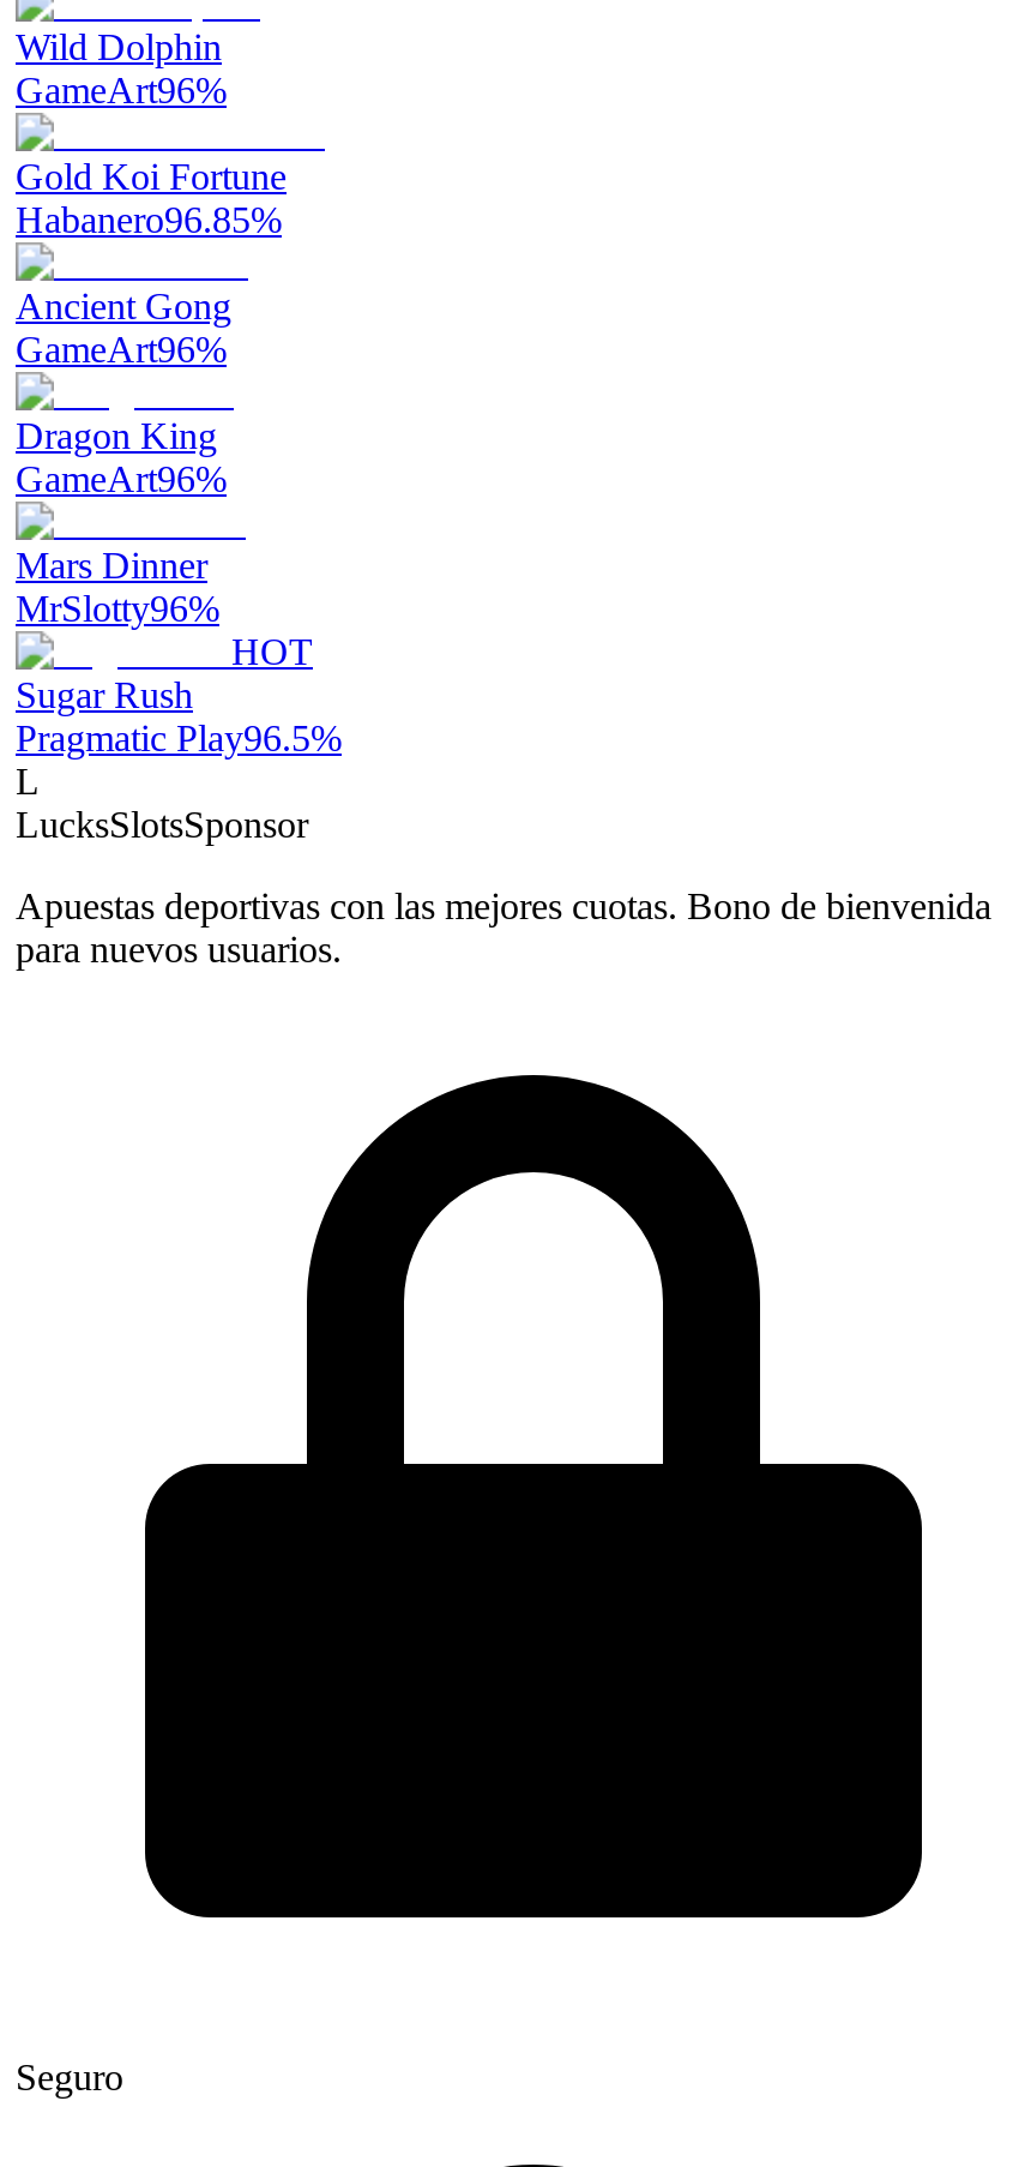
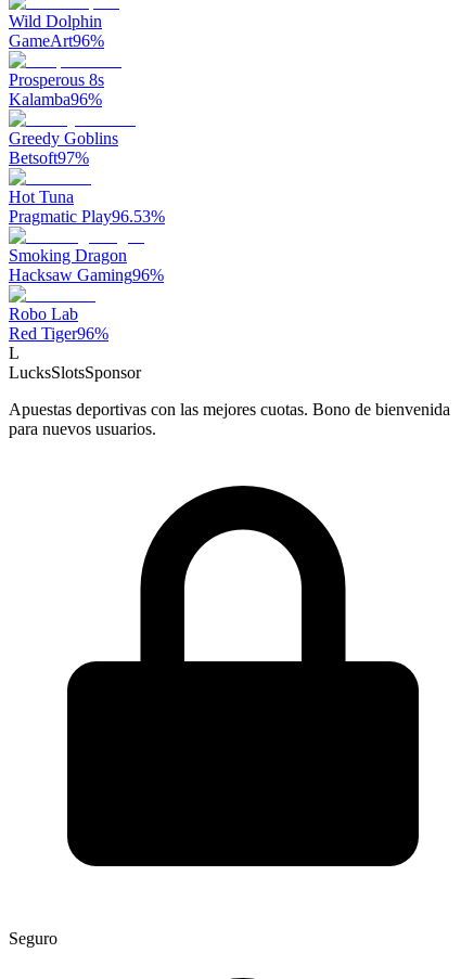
- Gold Koi Fortune
- Habanero96.85%
- Ancient Gong
- GameArt96%
- Dragon King
- GameArt96%
- Mars Dinner
- MrSlotty96%
- HOT
- Sugar Rush
- Pragmatic Play96.5%
+ Prosperous 8s
+ Kalamba96%
+ Greedy Goblins
+ Betsoft97%
+ Hot Tuna
+ Pragmatic Play96.53%
+ Smoking Dragon
+ Hacksaw Gaming96%
+ Robo Lab
+ Red Tiger96%
